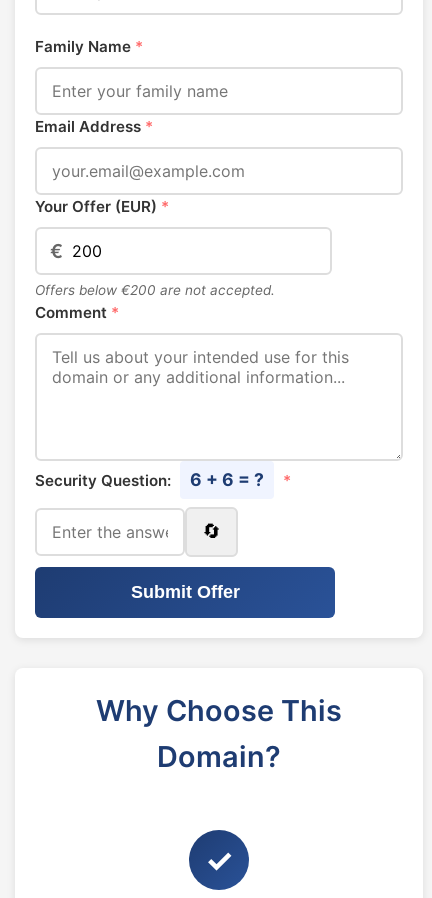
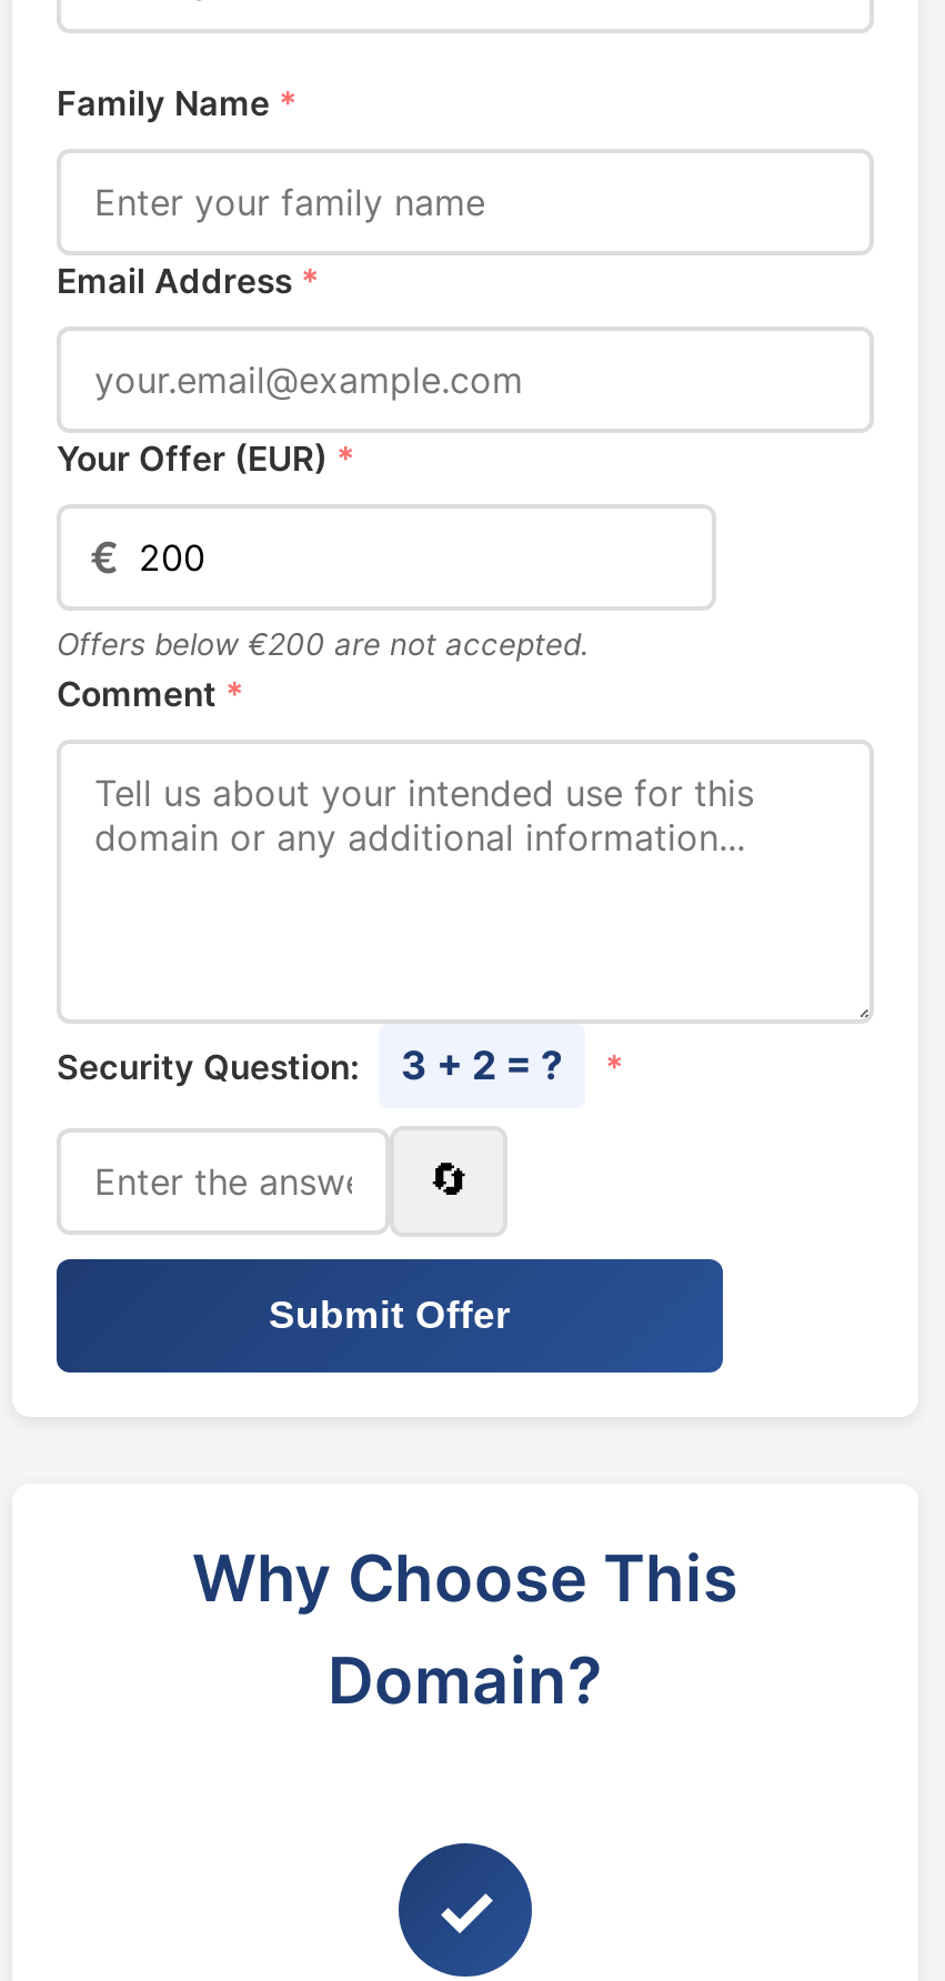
- 6 + 6 = ?
+ 3 + 2 = ?
